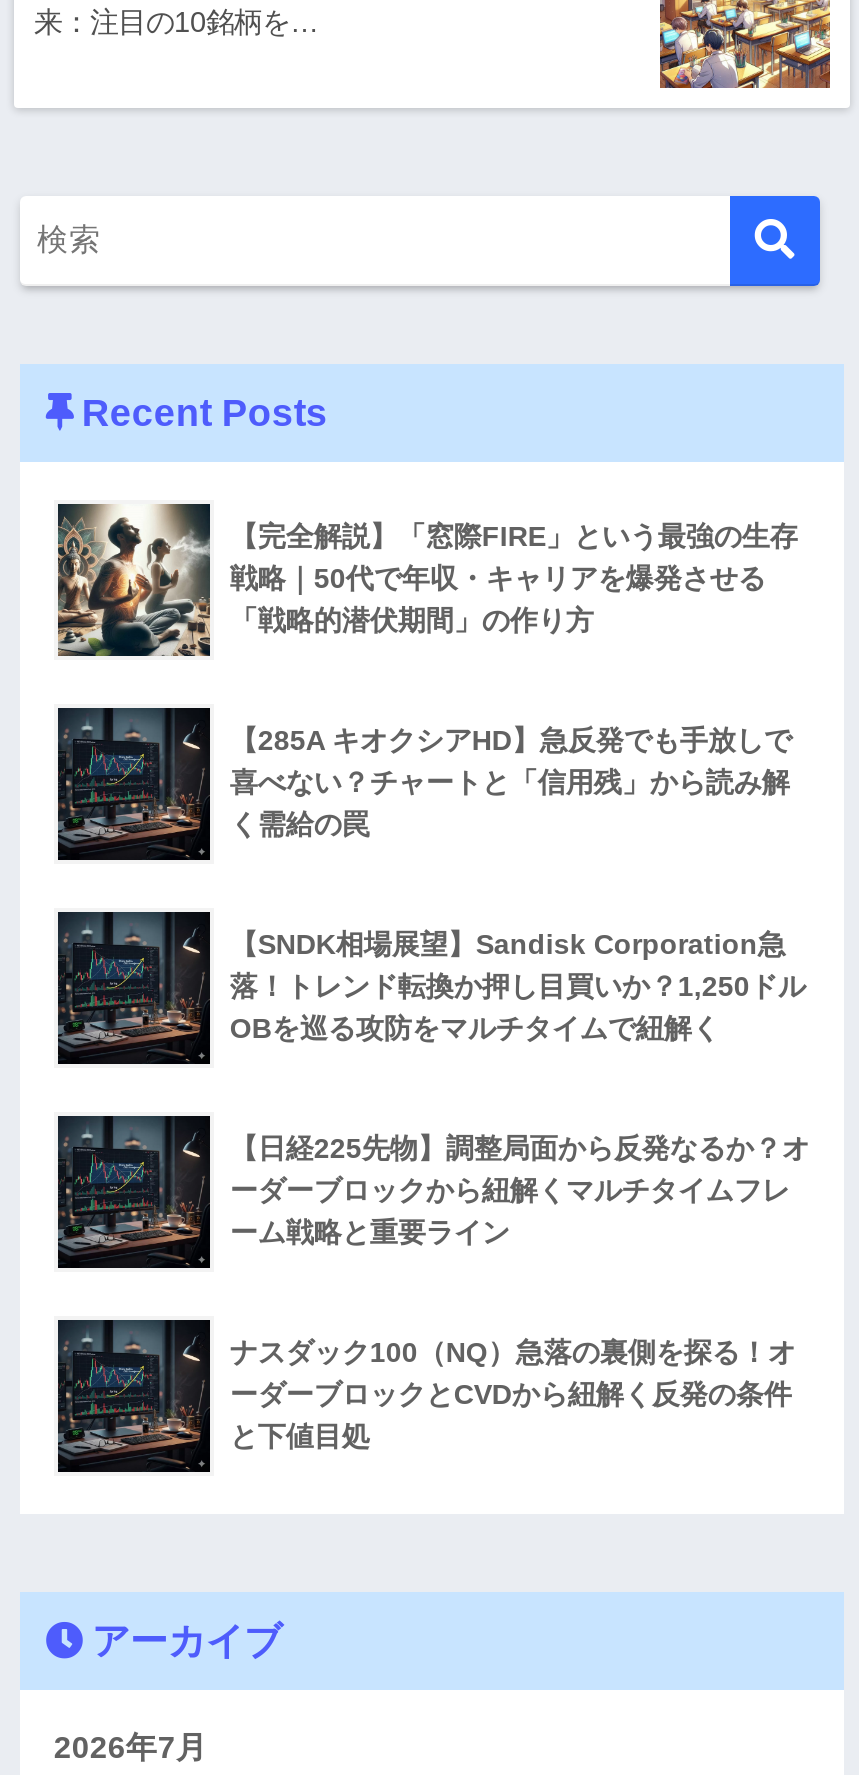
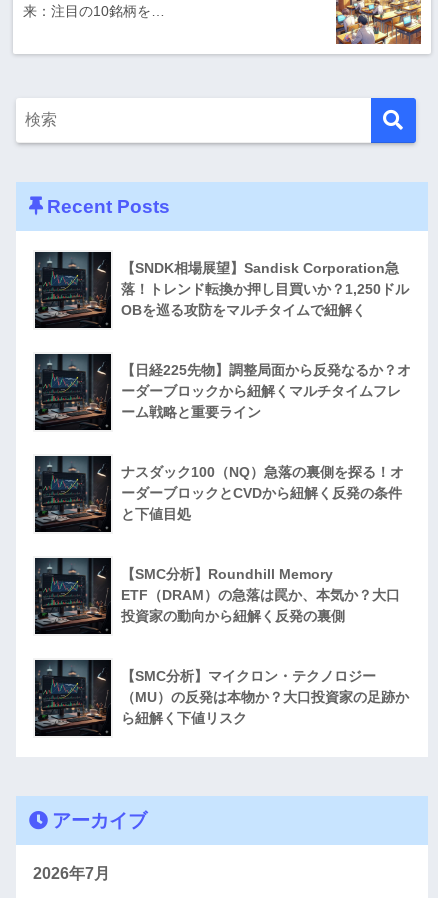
- [image]
- 【完全解説】「窓際FIRE」という最強の生存
- 戦略｜50代で年収・キャリアを爆発させる
- 「戦略的潜伏期間」の作り方

- 【285A キオクシアHD】急反発でも手放しで
- 喜べない？チャートと「信用残」から読み解
- く需給の罠

moved up: [image] | 【SNDK相場展望】Sandisk Corporation急 | 落！トレンド転換か押し目買いか？1,250ドル | ... | ーダーブロックとCVDから紐解く反発の条件 | と下値目処

+ 【SMC分析】Roundhill Memory
+ ETF（DRAM）の急落は罠か、本気か？大口
+ 投資家の動向から紐解く反発の裏側

+ 【SMC分析】マイクロン・テクノロジー
+ （MU）の反発は本物か？大口投資家の足跡か
+ ら紐解く下値リスク
